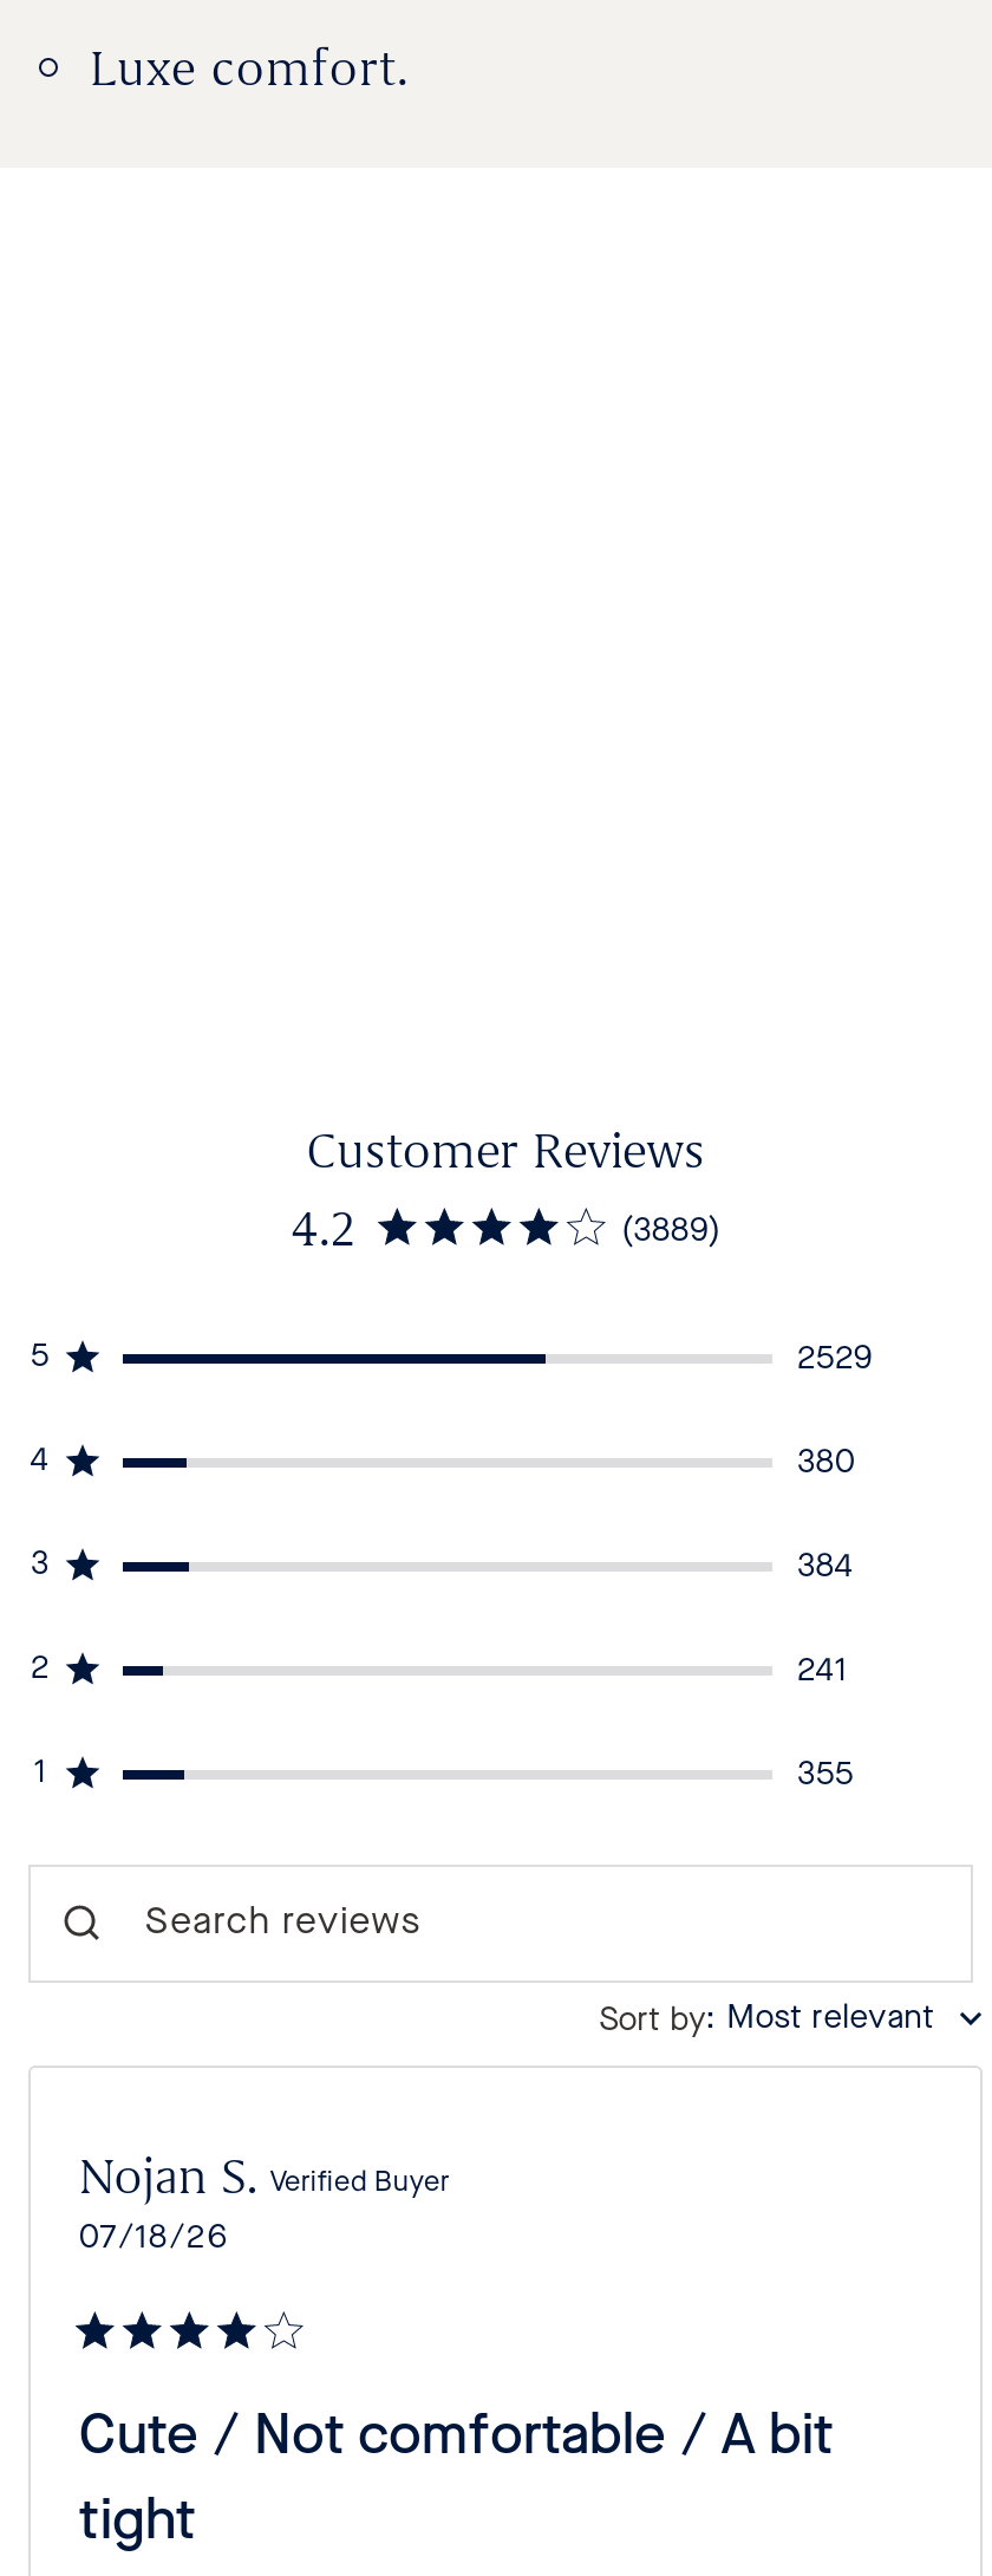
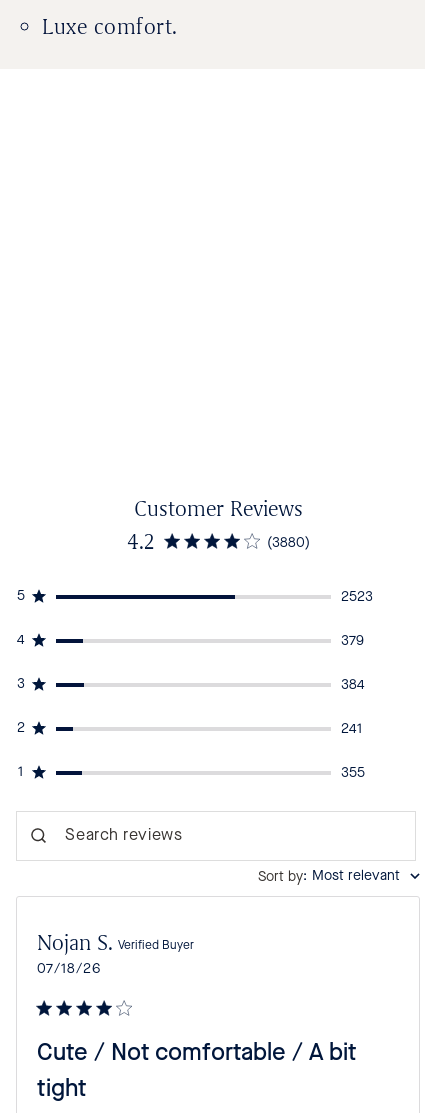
- (3889)
+ (3880)

- 2529
+ 2523

- 380
+ 379
